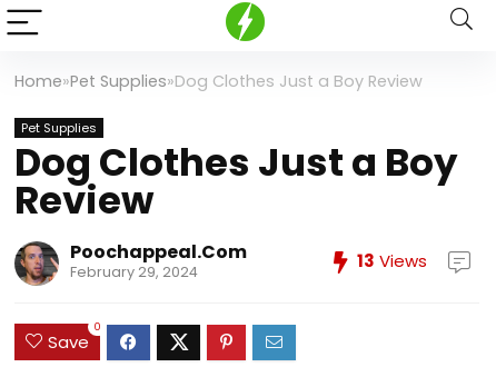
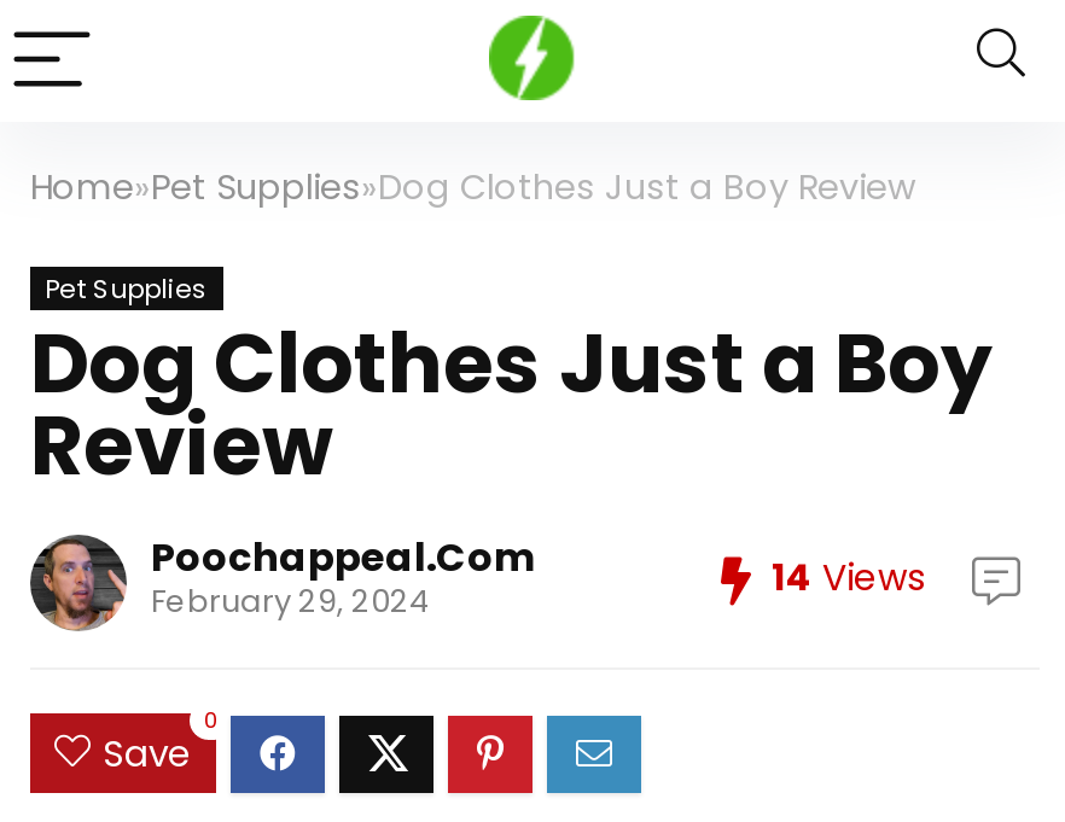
- 13 Views
+ 14 Views
